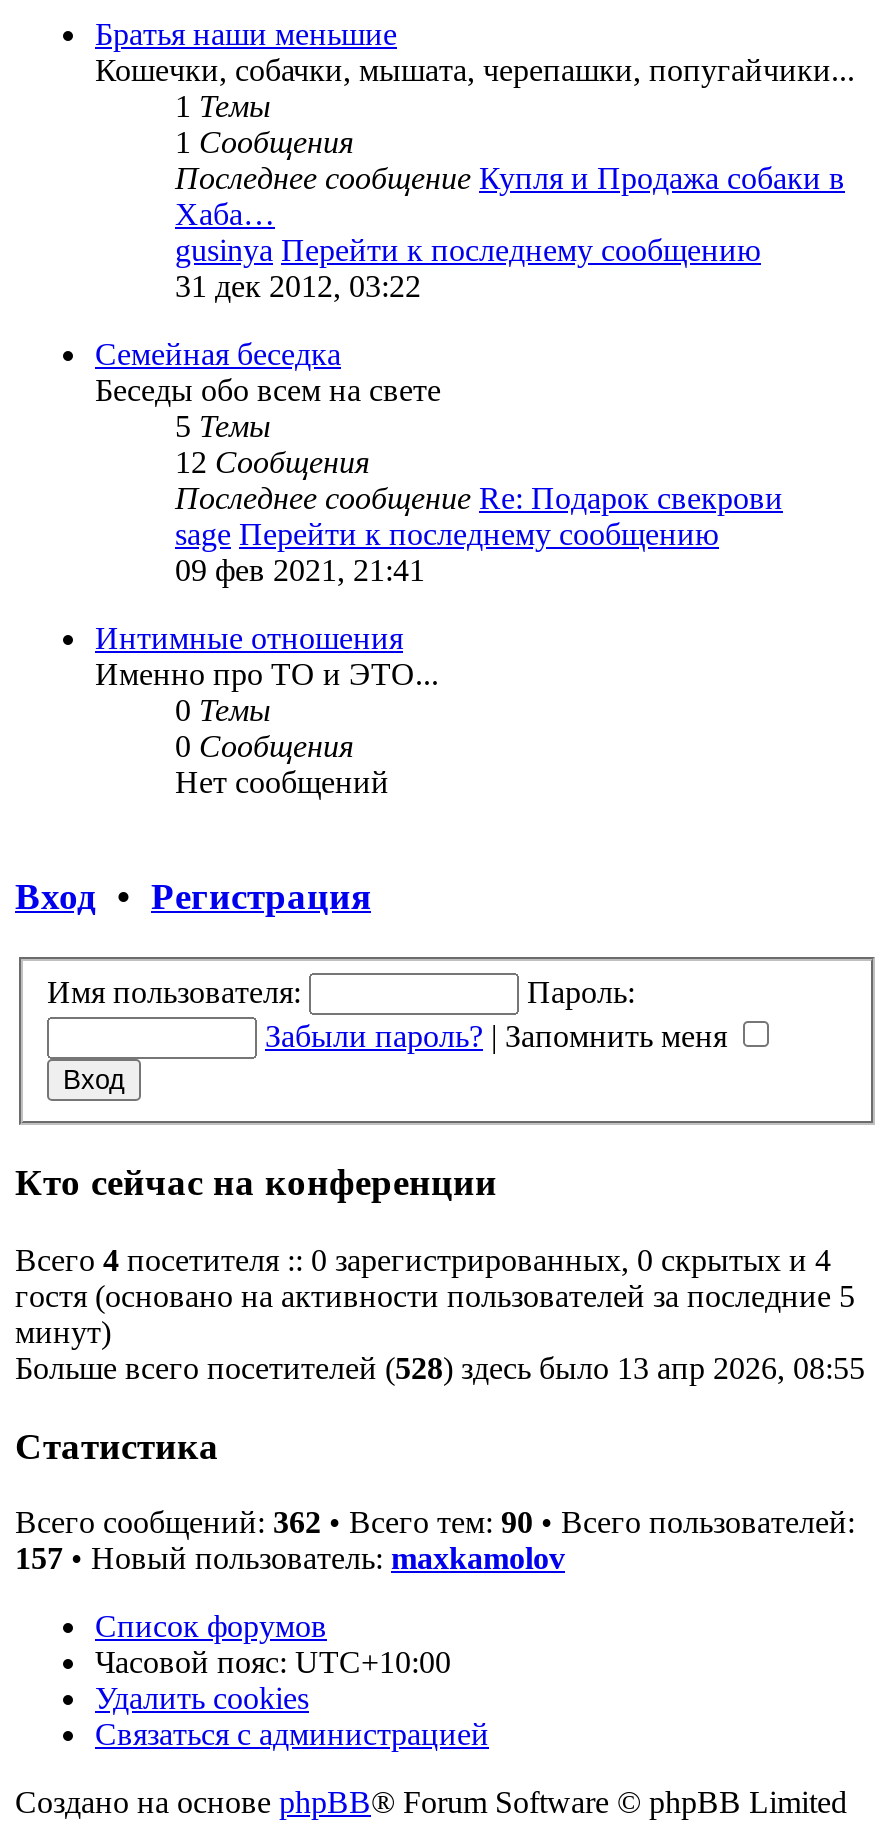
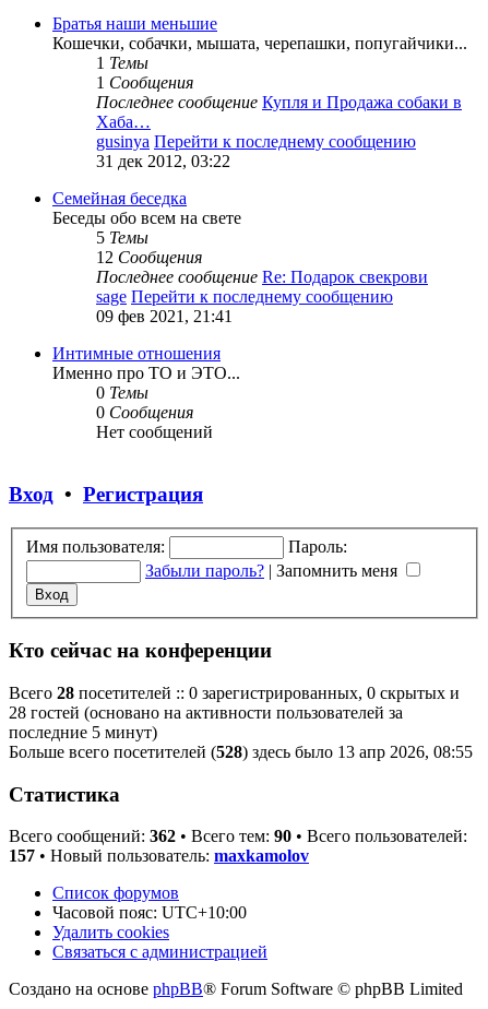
- Всего 4 посетителя :: 0 зарегистрированных, 0 скрытых и 4
- гостя (основано на активности пользователей за последние 5
- минут)
+ Всего 28 посетителей :: 0 зарегистрированных, 0 скрытых и
+ 28 гостей (основано на активности пользователей за
+ последние 5 минут)
